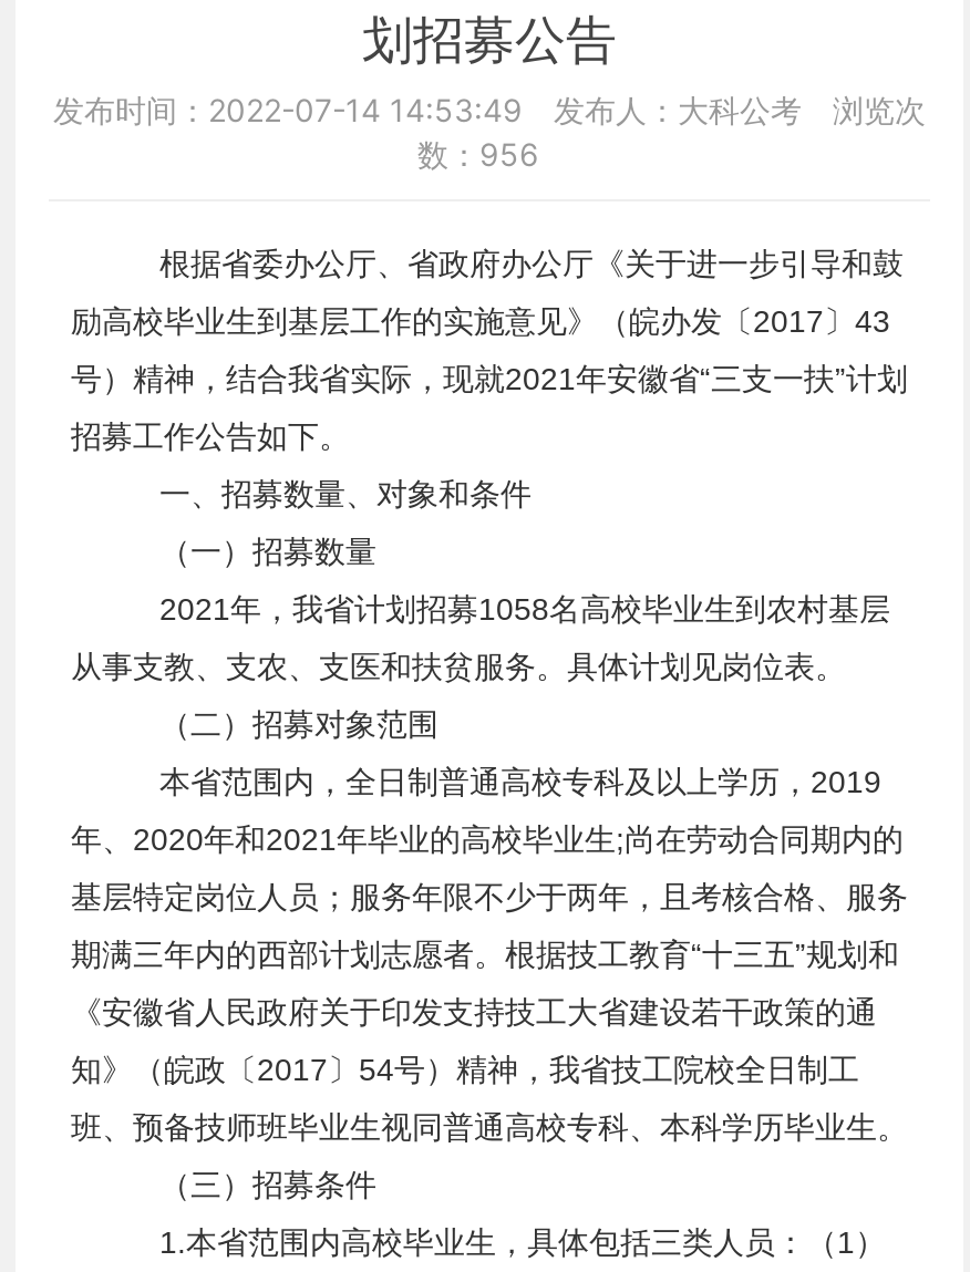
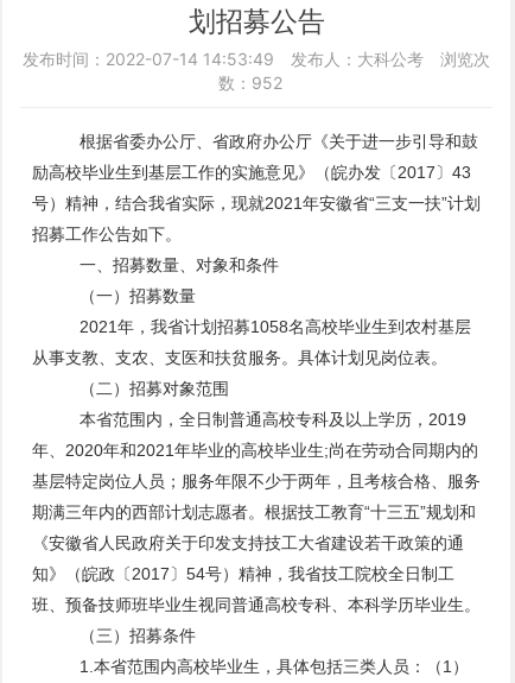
- 数：956
+ 数：952
